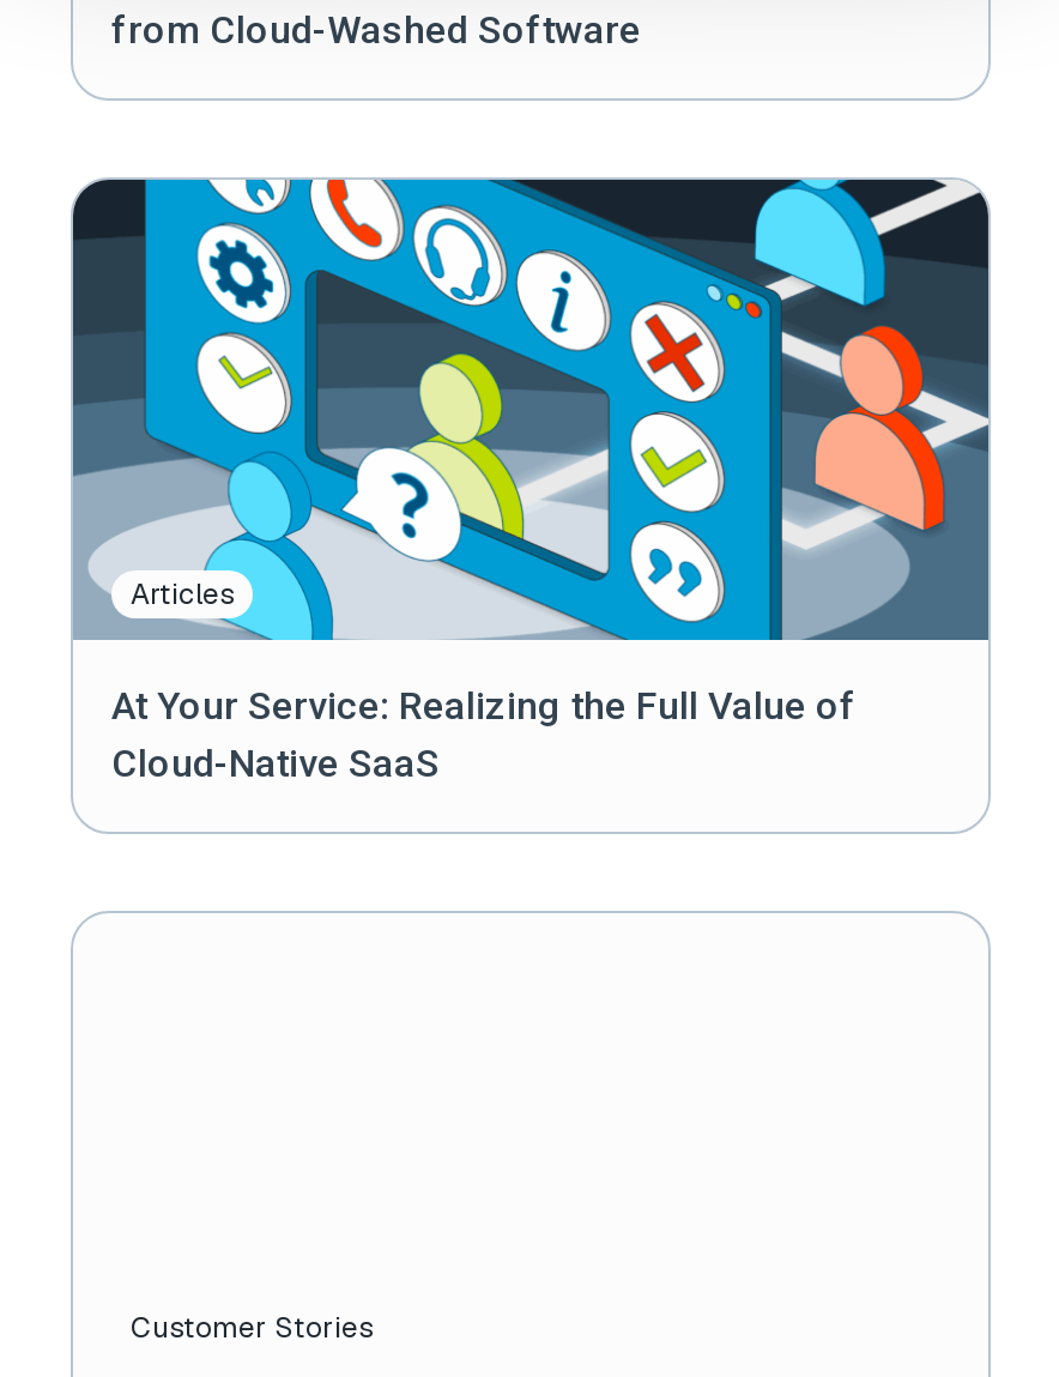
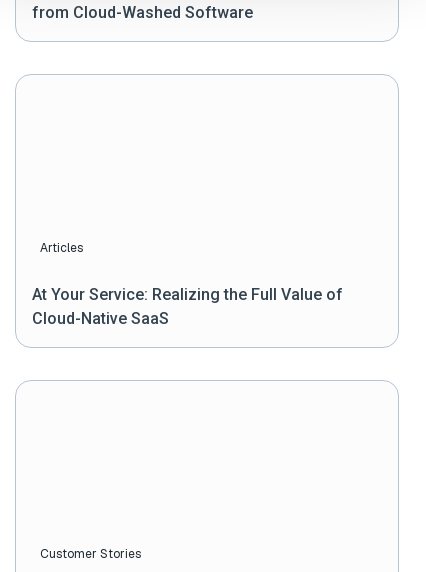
- [image]
